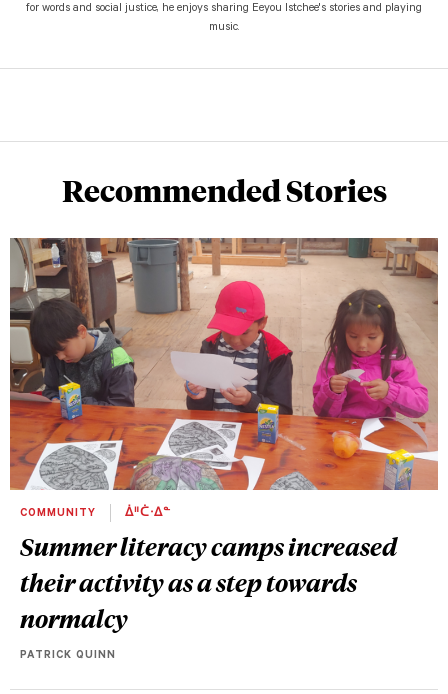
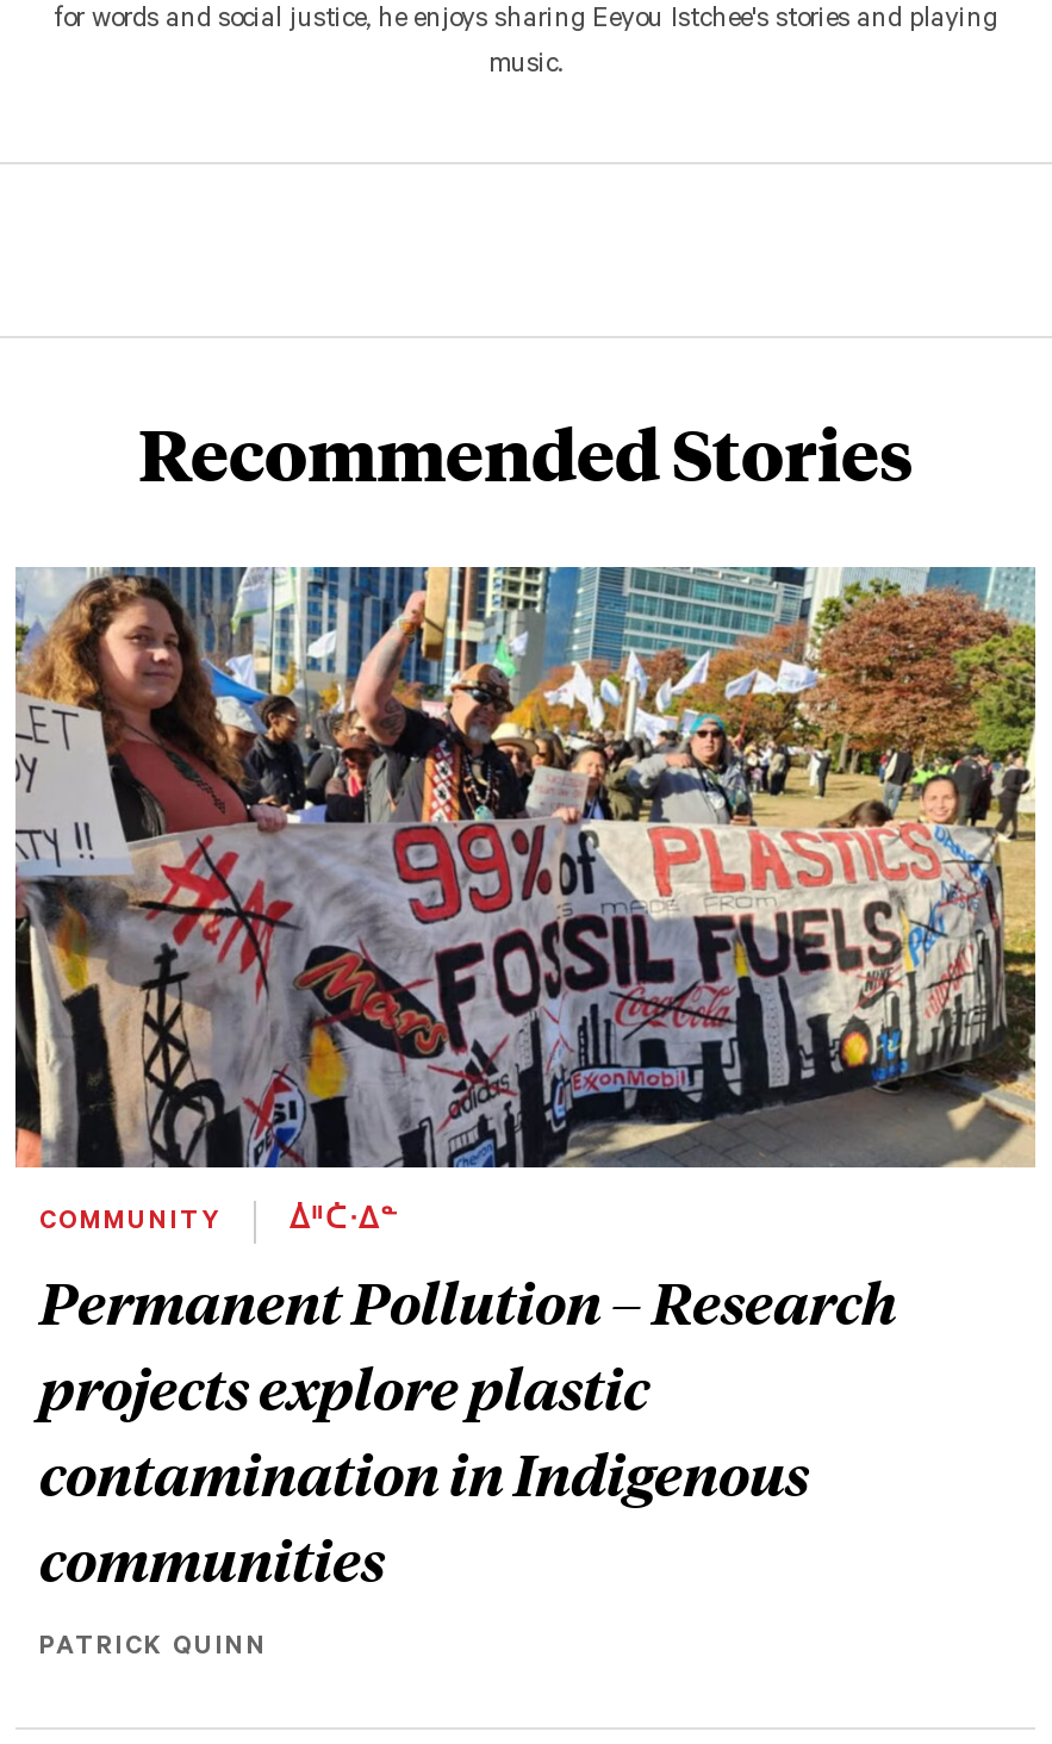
- [image]
- Summer literacy camps increased
- their activity as a step towards
- normalcy
+ [image]
+ Permanent Pollution – Research
+ projects explore plastic
+ contamination in Indigenous
+ communities
